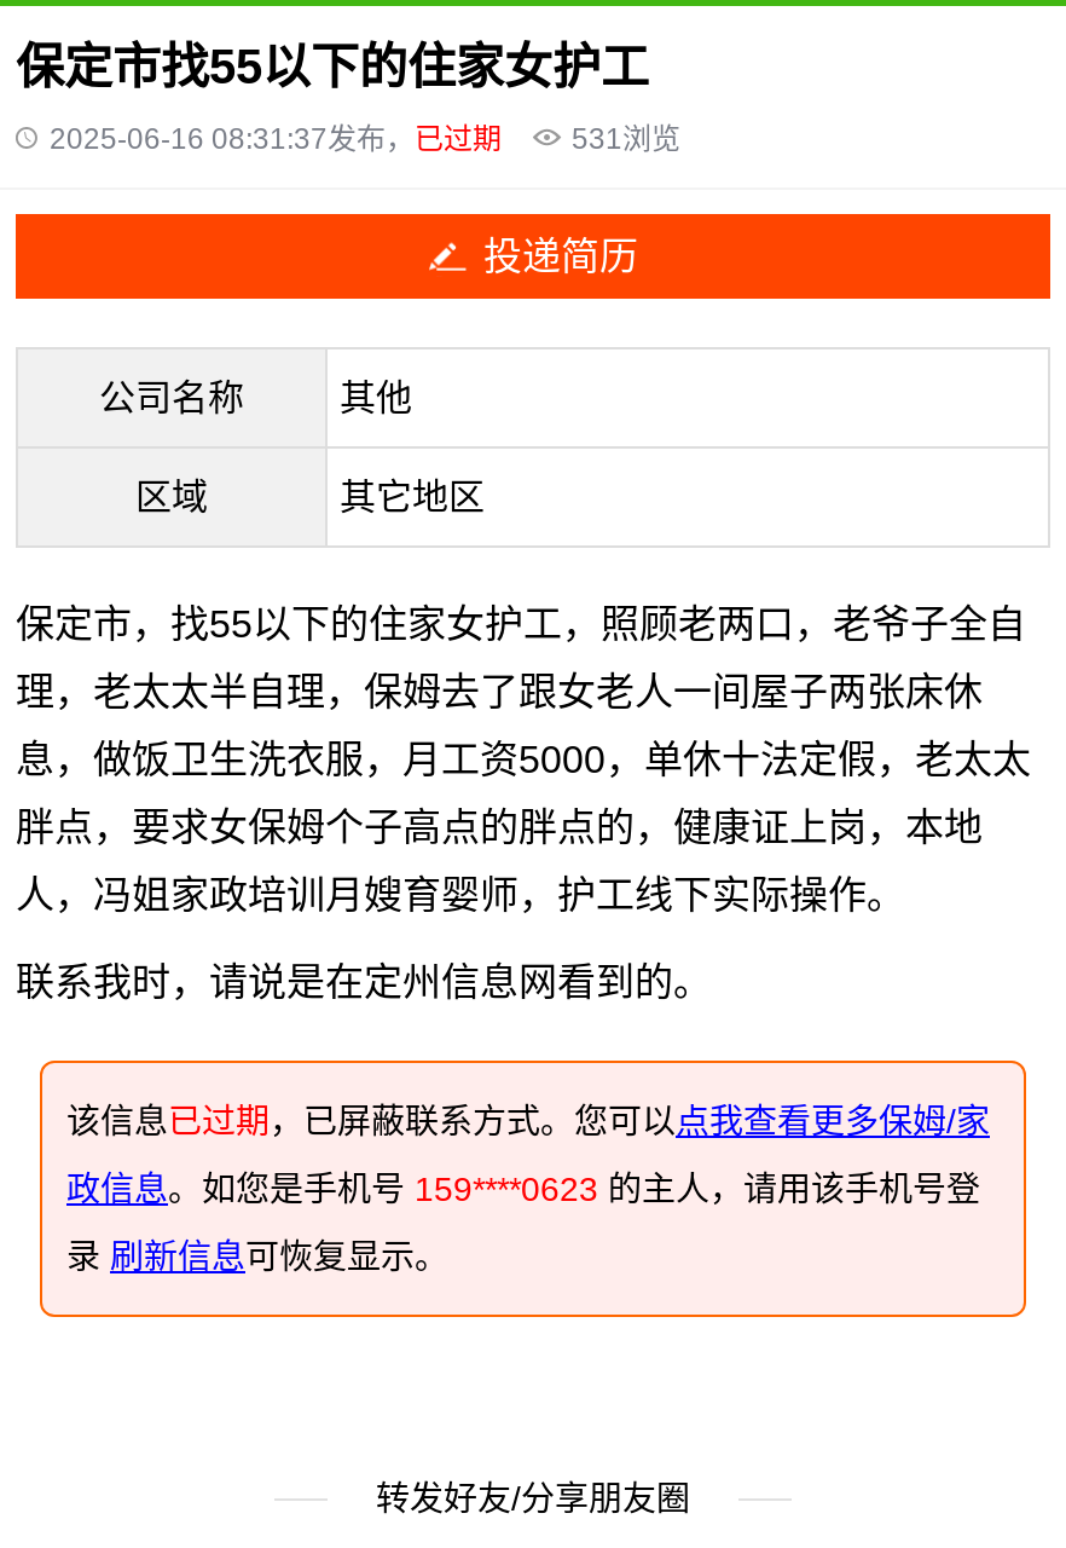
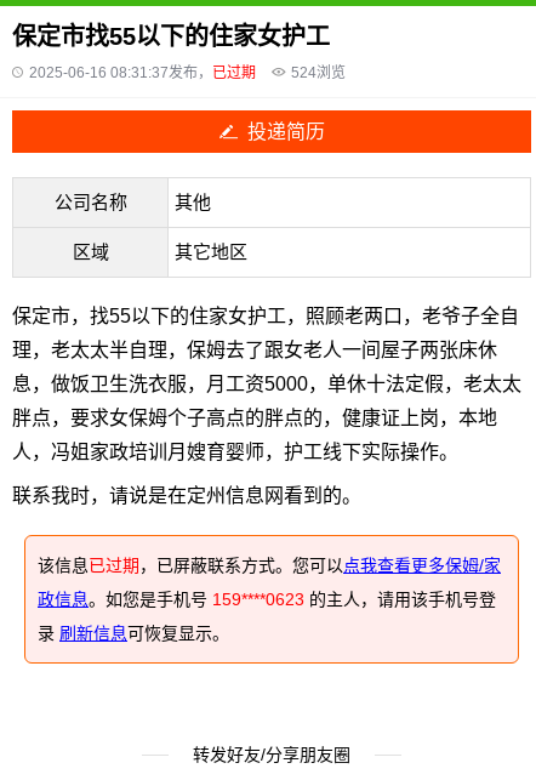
- 531浏览
+ 524浏览
